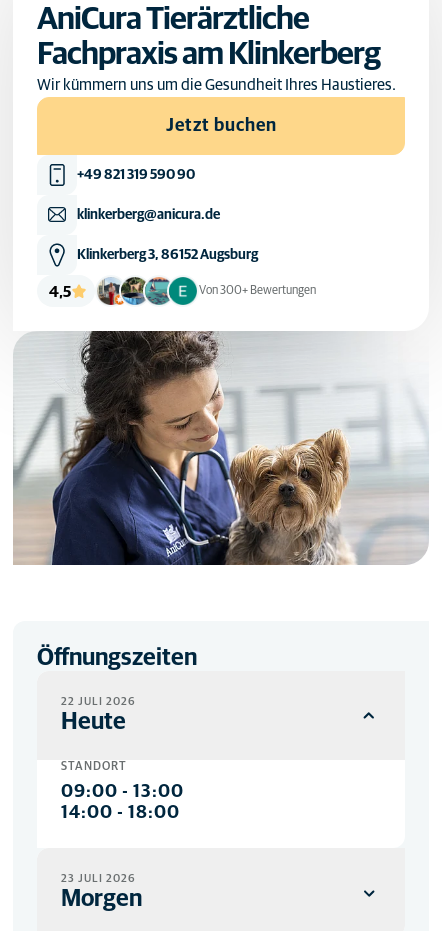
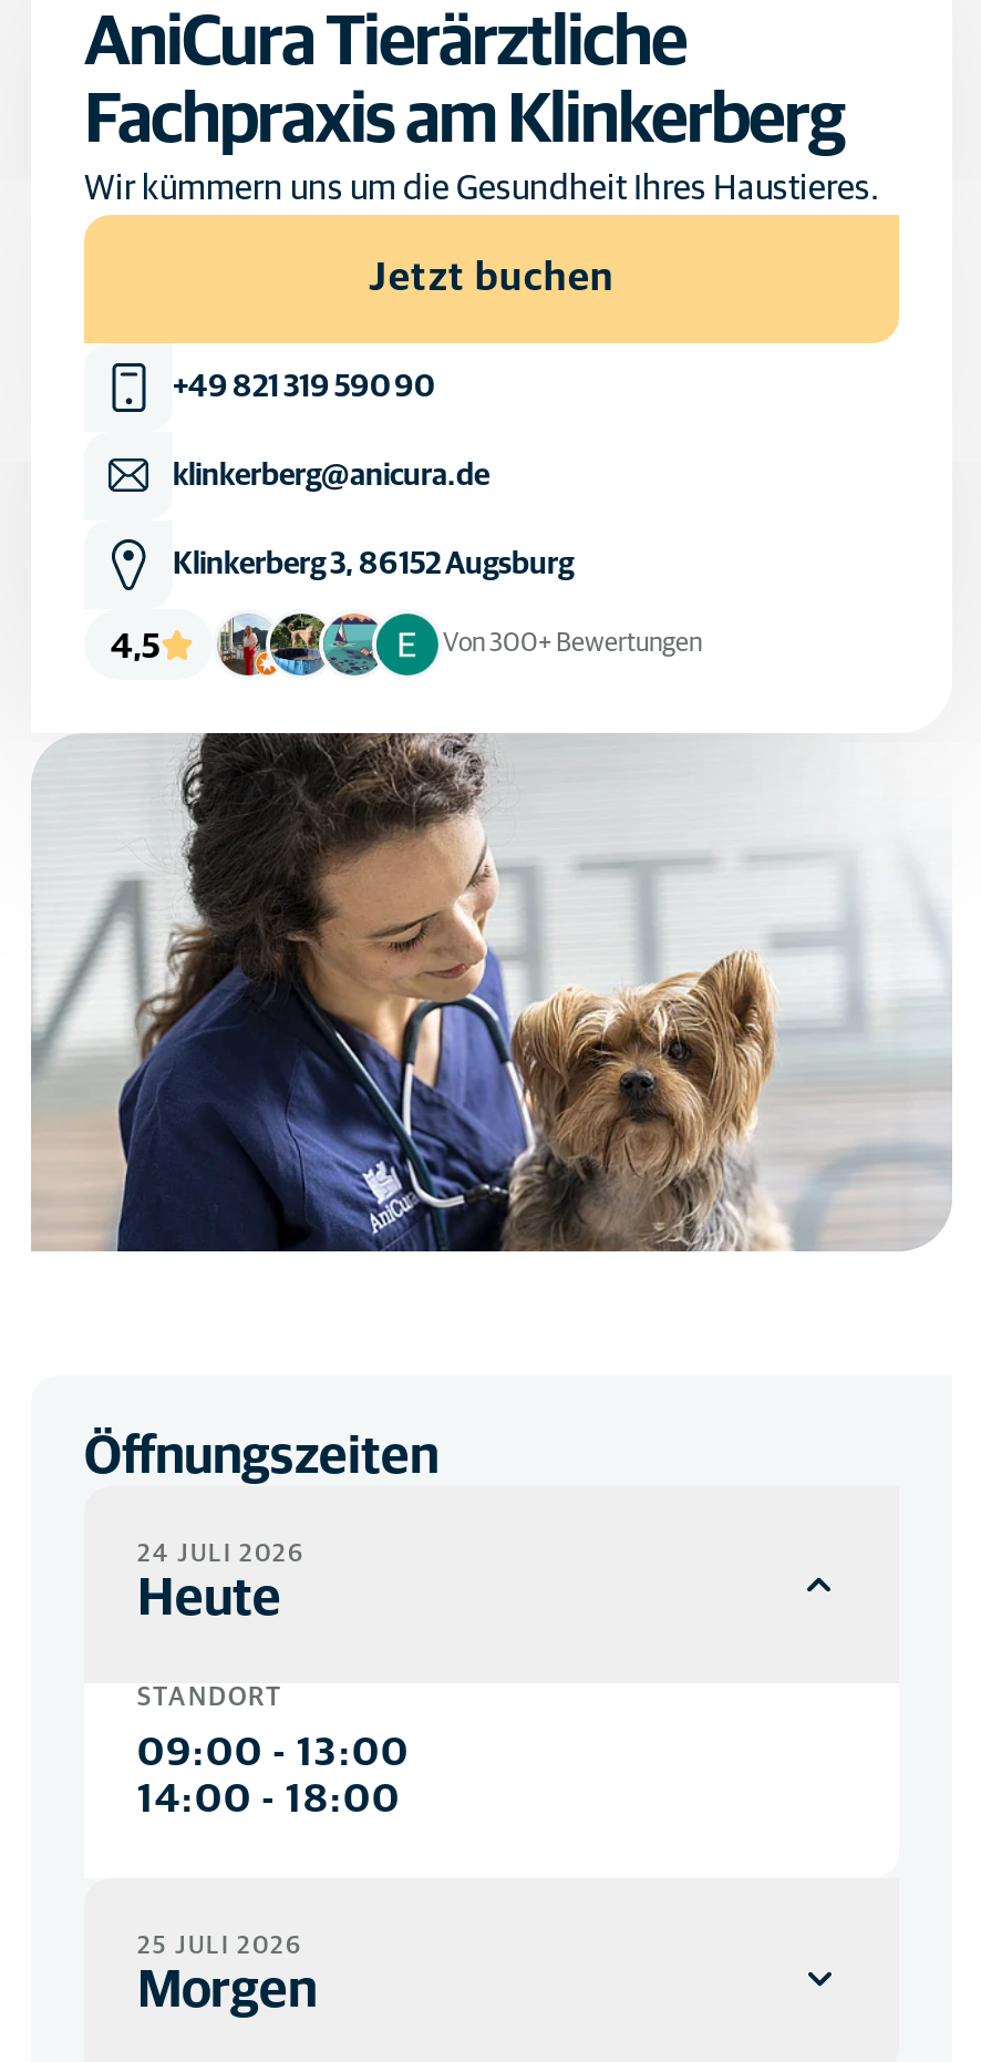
- 22 JULI 2026
+ 24 JULI 2026

- 23 JULI 2026
+ 25 JULI 2026
